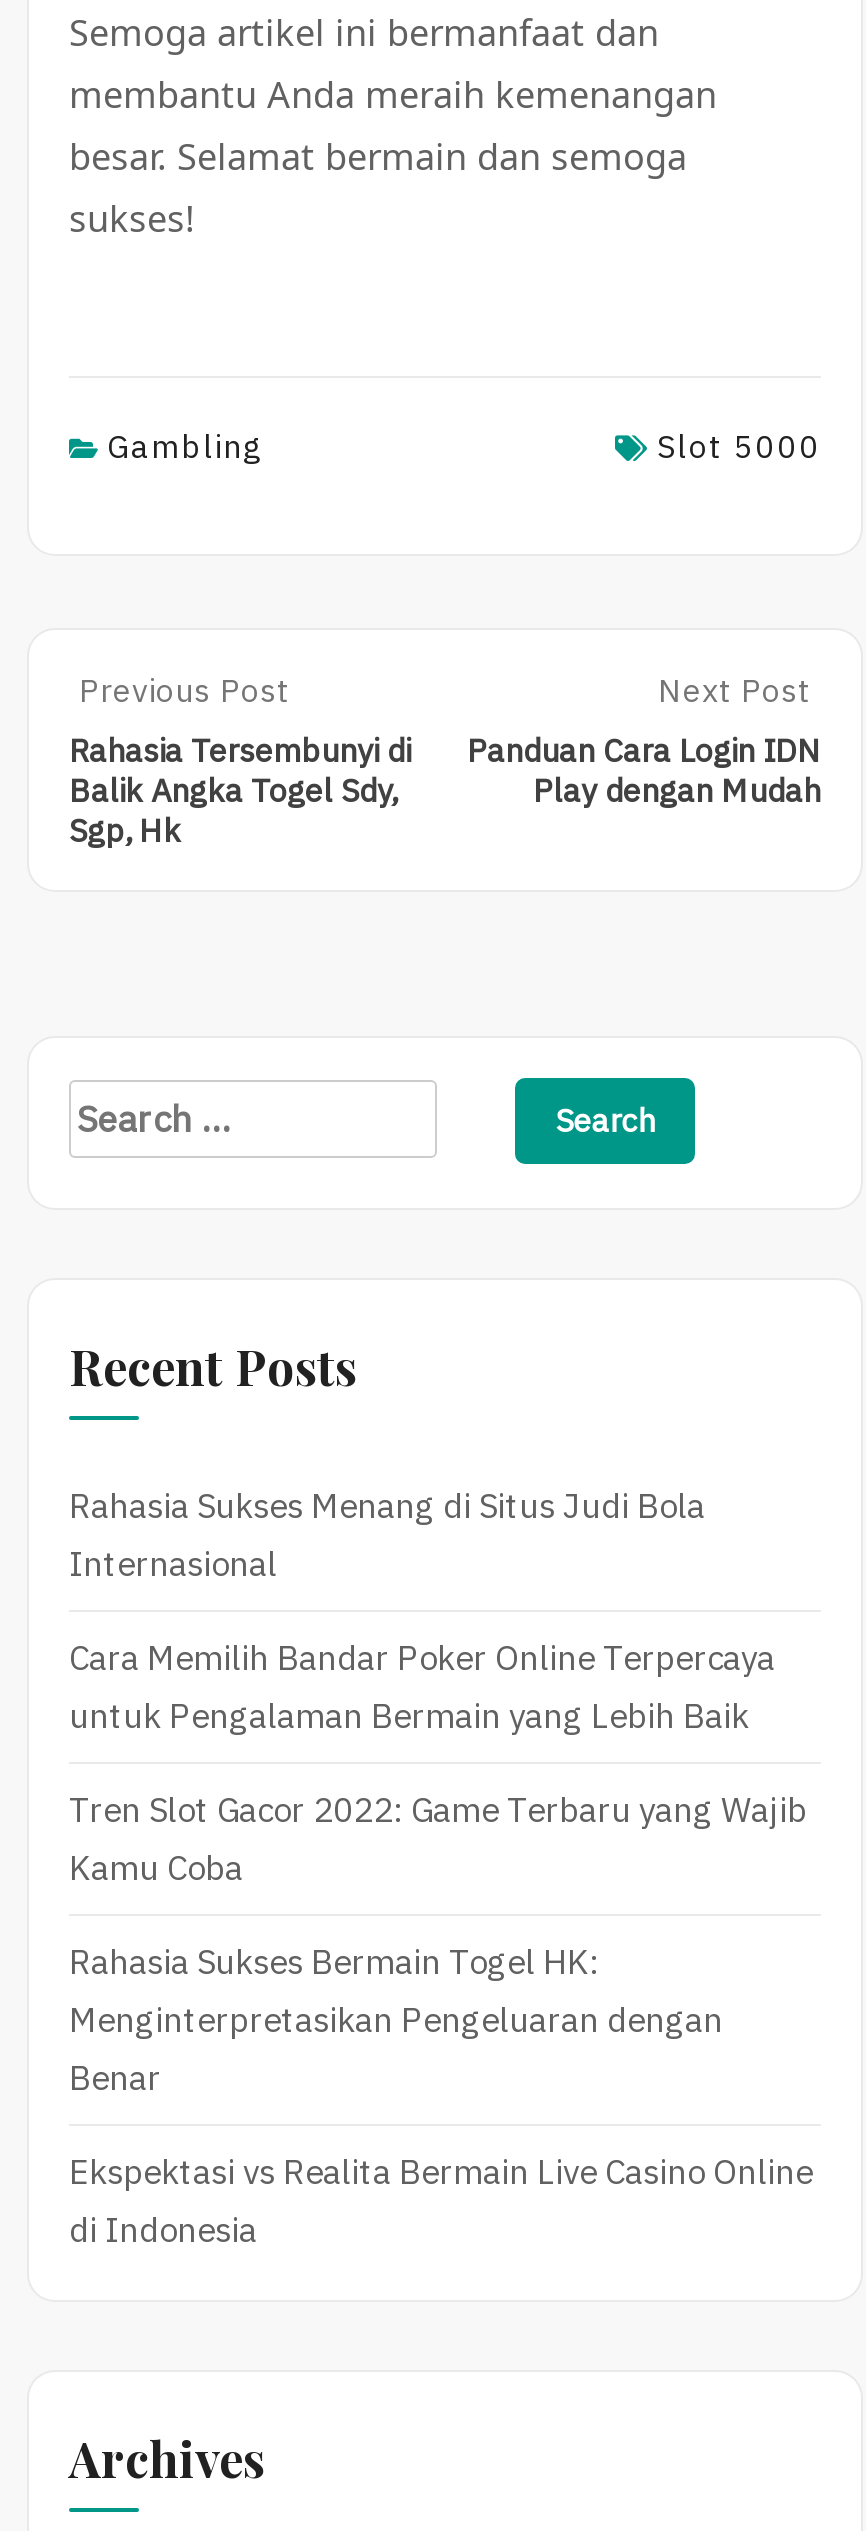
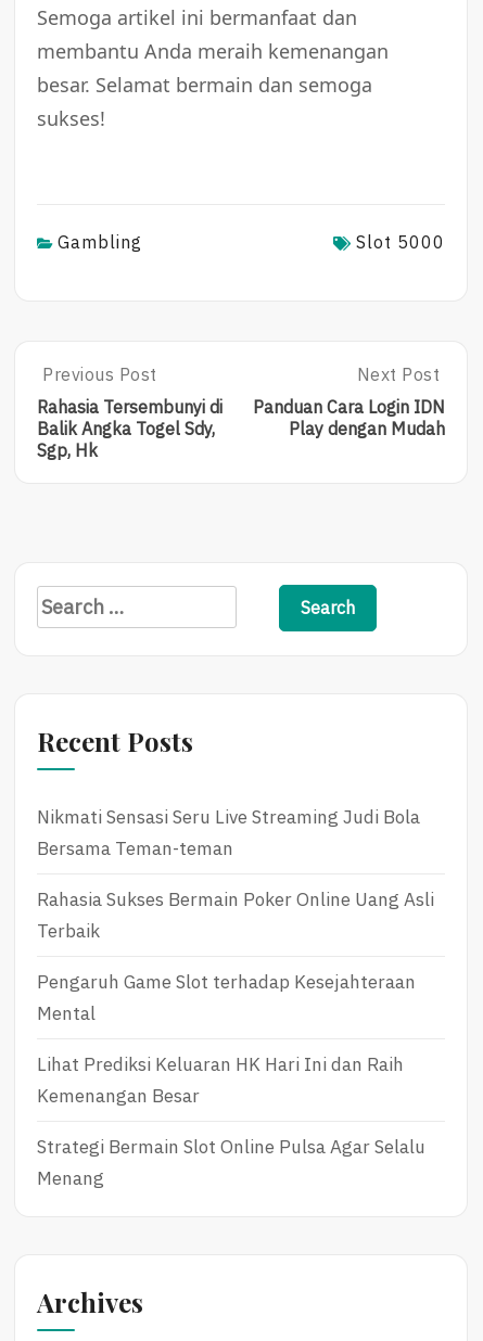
- Rahasia Sukses Menang di Situs Judi Bola
- Internasional
+ Nikmati Sensasi Seru Live Streaming Judi Bola
+ Bersama Teman-teman

- Cara Memilih Bandar Poker Online Terpercaya
- untuk Pengalaman Bermain yang Lebih Baik
+ Rahasia Sukses Bermain Poker Online Uang Asli
+ Terbaik

- Tren Slot Gacor 2022: Game Terbaru yang Wajib
- Kamu Coba
+ Pengaruh Game Slot terhadap Kesejahteraan
+ Mental

- Rahasia Sukses Bermain Togel HK:
- Menginterpretasikan Pengeluaran dengan
- Benar
+ Lihat Prediksi Keluaran HK Hari Ini dan Raih
+ Kemenangan Besar

- Ekspektasi vs Realita Bermain Live Casino Online
- di Indonesia
+ Strategi Bermain Slot Online Pulsa Agar Selalu
+ Menang
